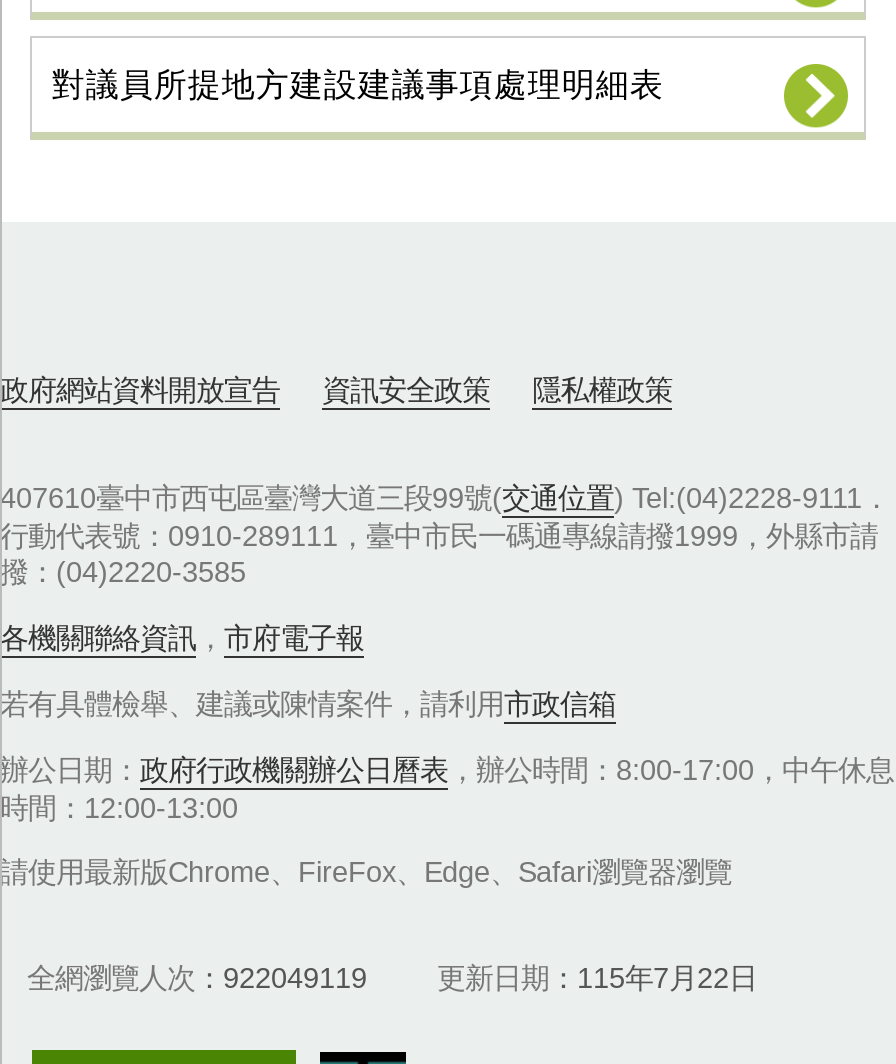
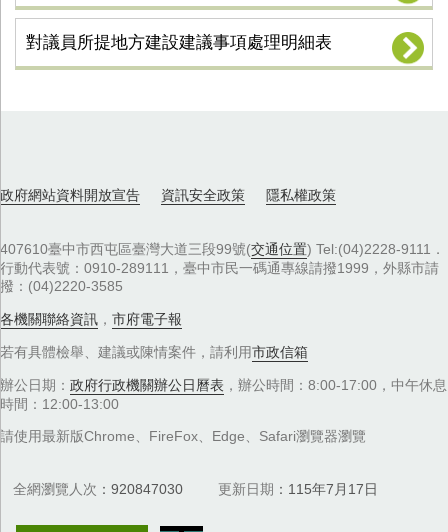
- 全網瀏覽人次 922049119
+ 全網瀏覽人次 920847030

- 更新日期 115年7月22日
+ 更新日期 115年7月17日
